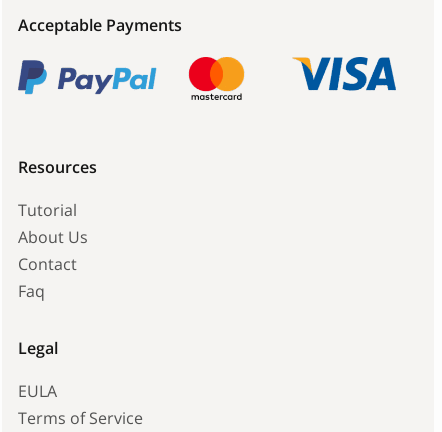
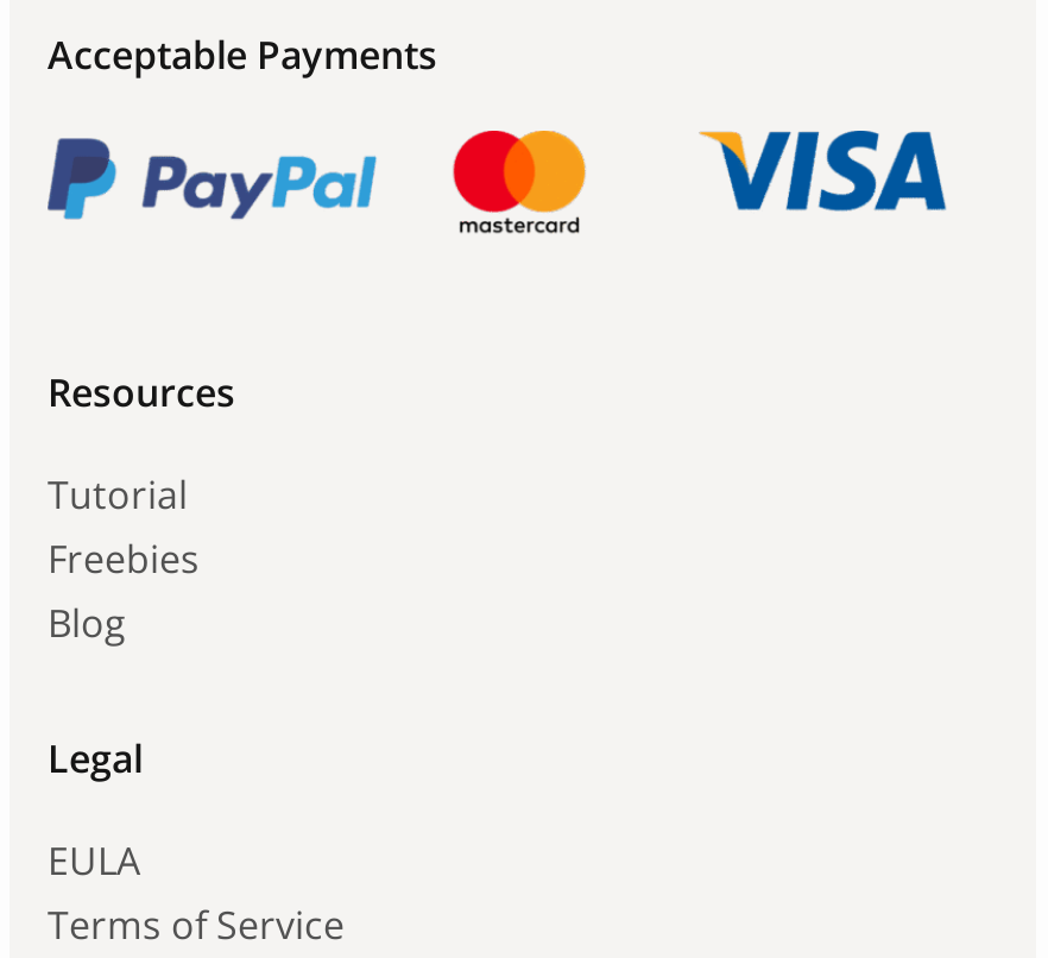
- About Us
- Contact
- Faq
+ Freebies
+ Blog
